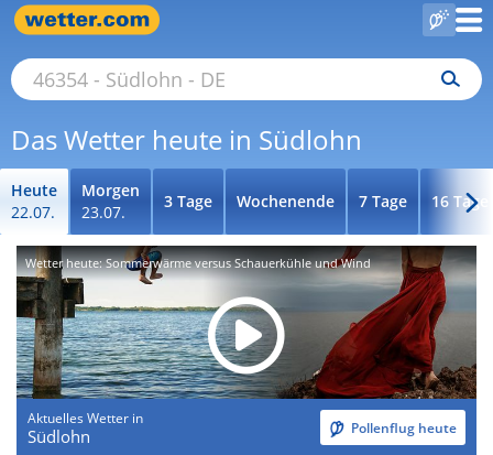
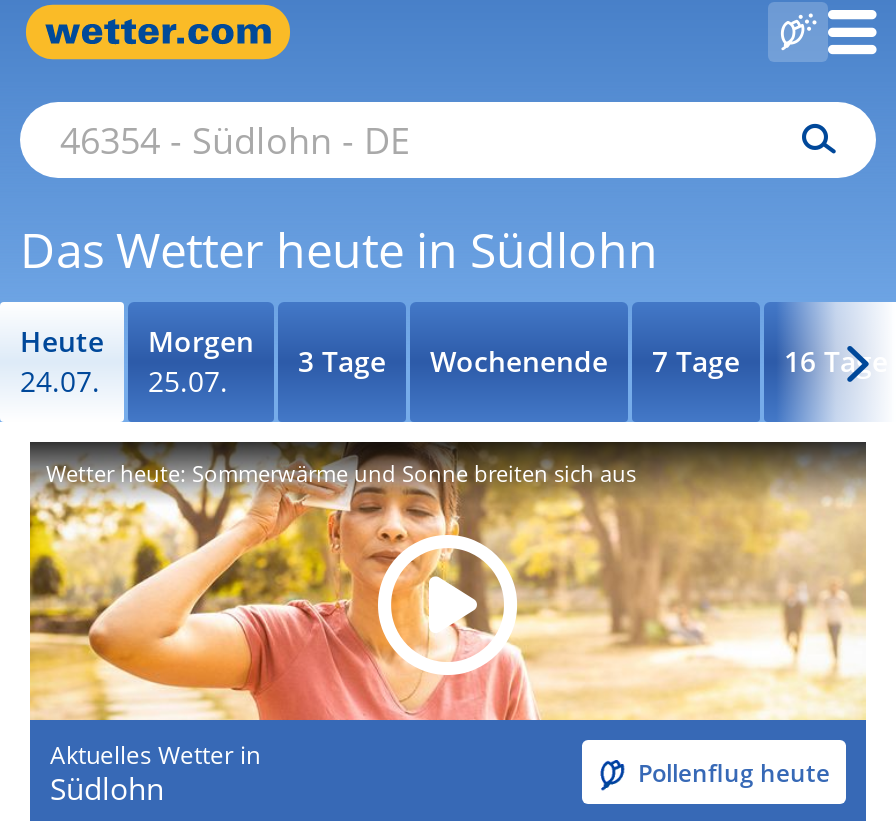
- 22.07.
+ 24.07.

- 23.07.
+ 25.07.

- [image]
- Wetter heute: Sommerwärme versus Schauerkühle und Wind
+ [image]
+ Wetter heute: Sommerwärme und Sonne breiten sich aus
